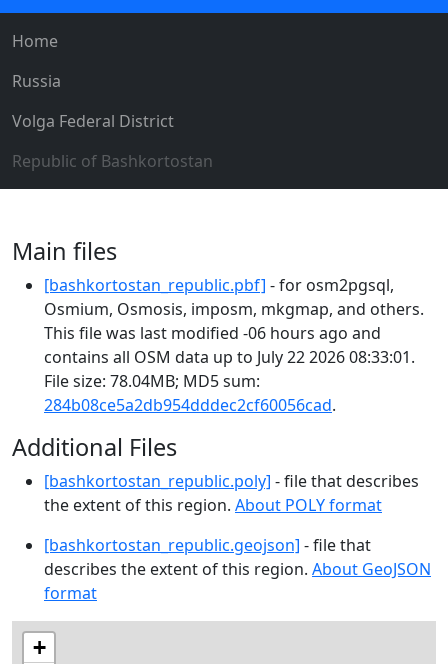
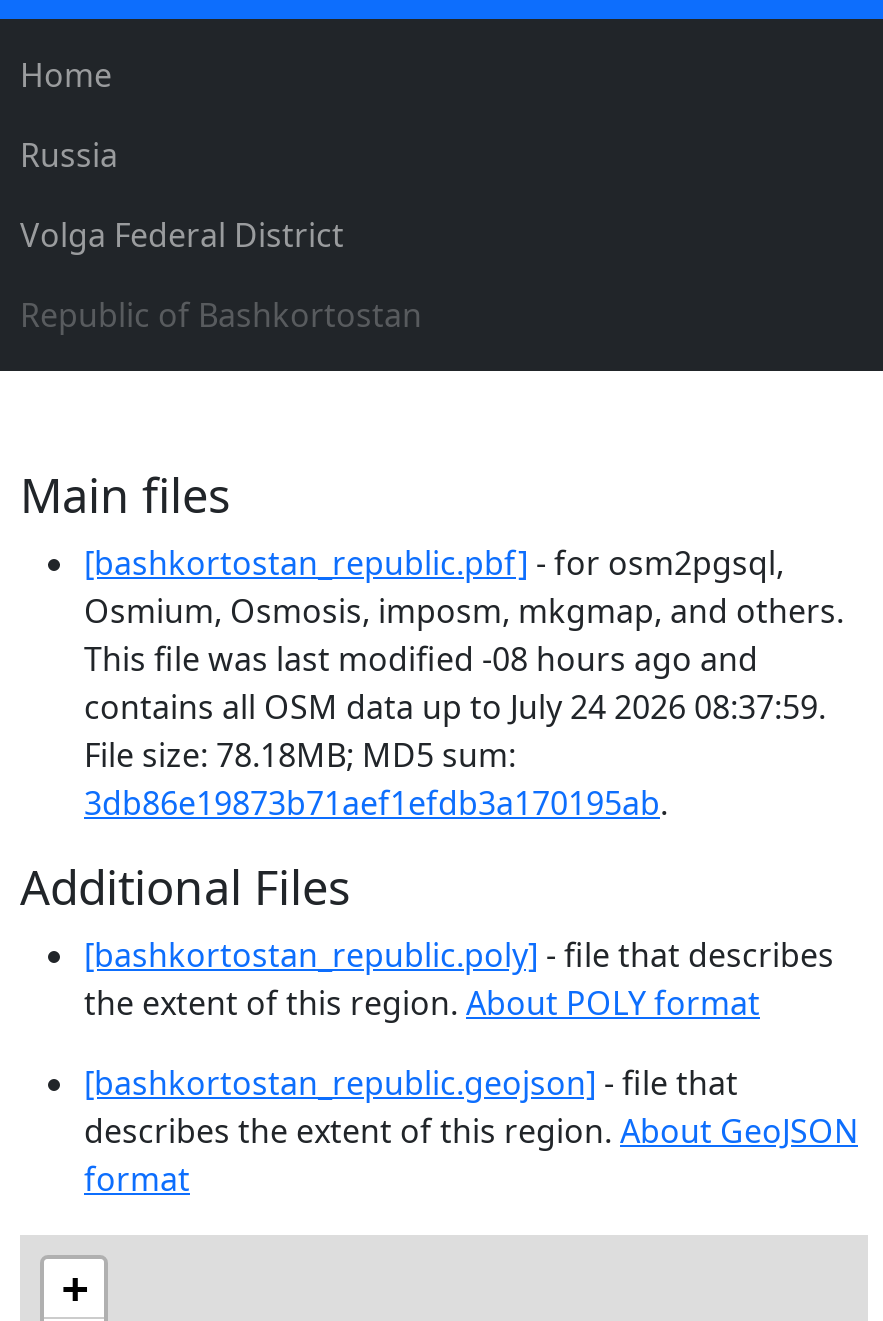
- This file was last modified -06 hours ago and
- contains all OSM data up to July 22 2026 08:33:01.
- File size: 78.04MB; MD5 sum:
- 284b08ce5a2db954dddec2cf60056cad.
+ This file was last modified -08 hours ago and
+ contains all OSM data up to July 24 2026 08:37:59.
+ File size: 78.18MB; MD5 sum:
+ 3db86e19873b71aef1efdb3a170195ab.
